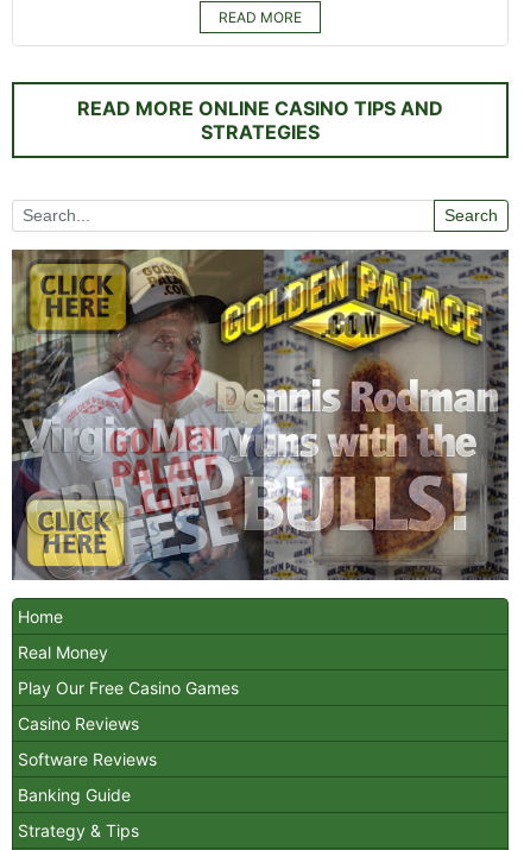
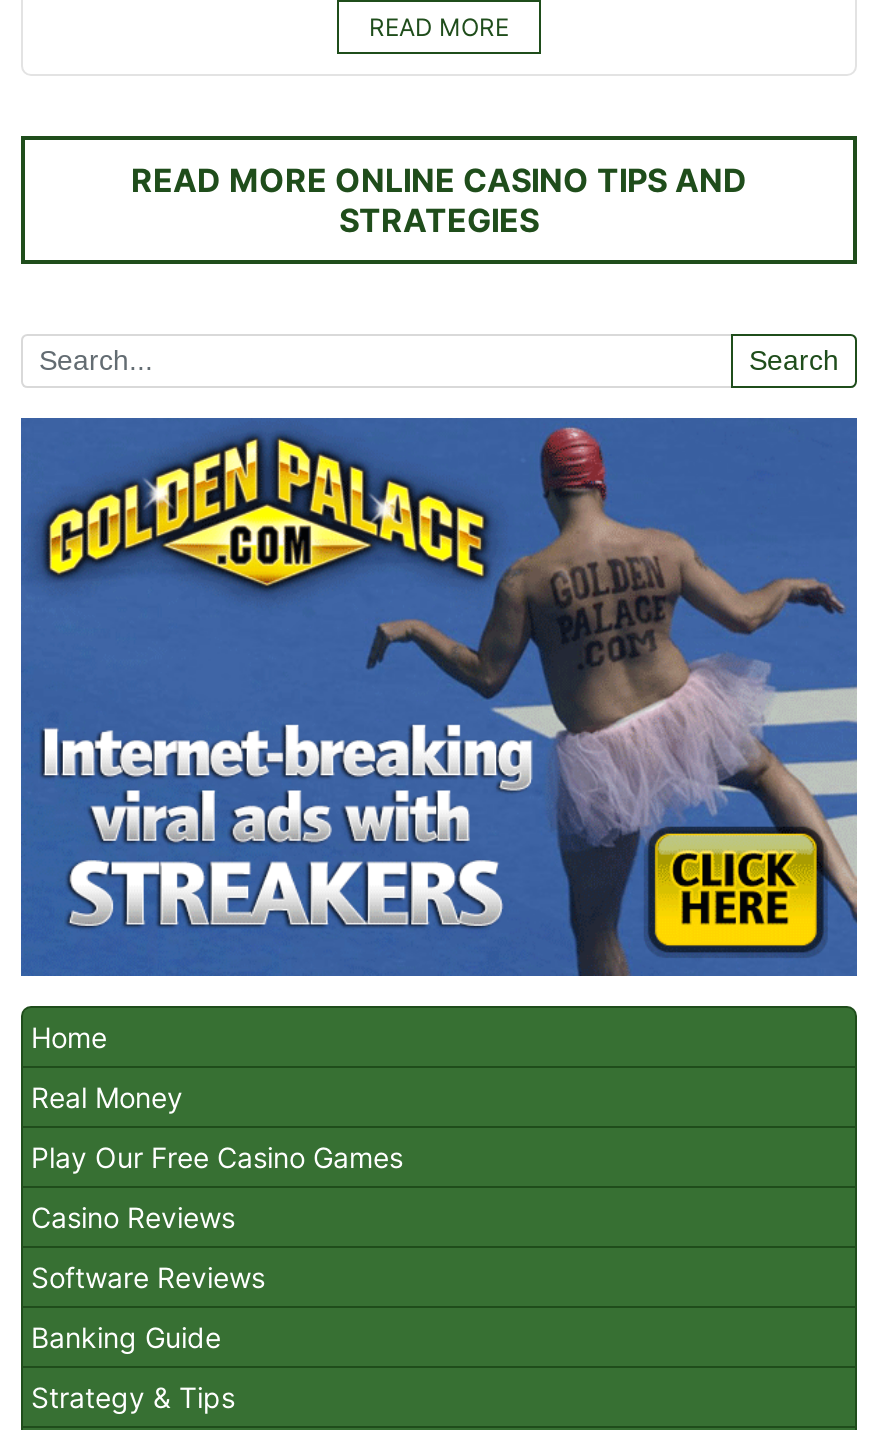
- [image]
+ [image]
